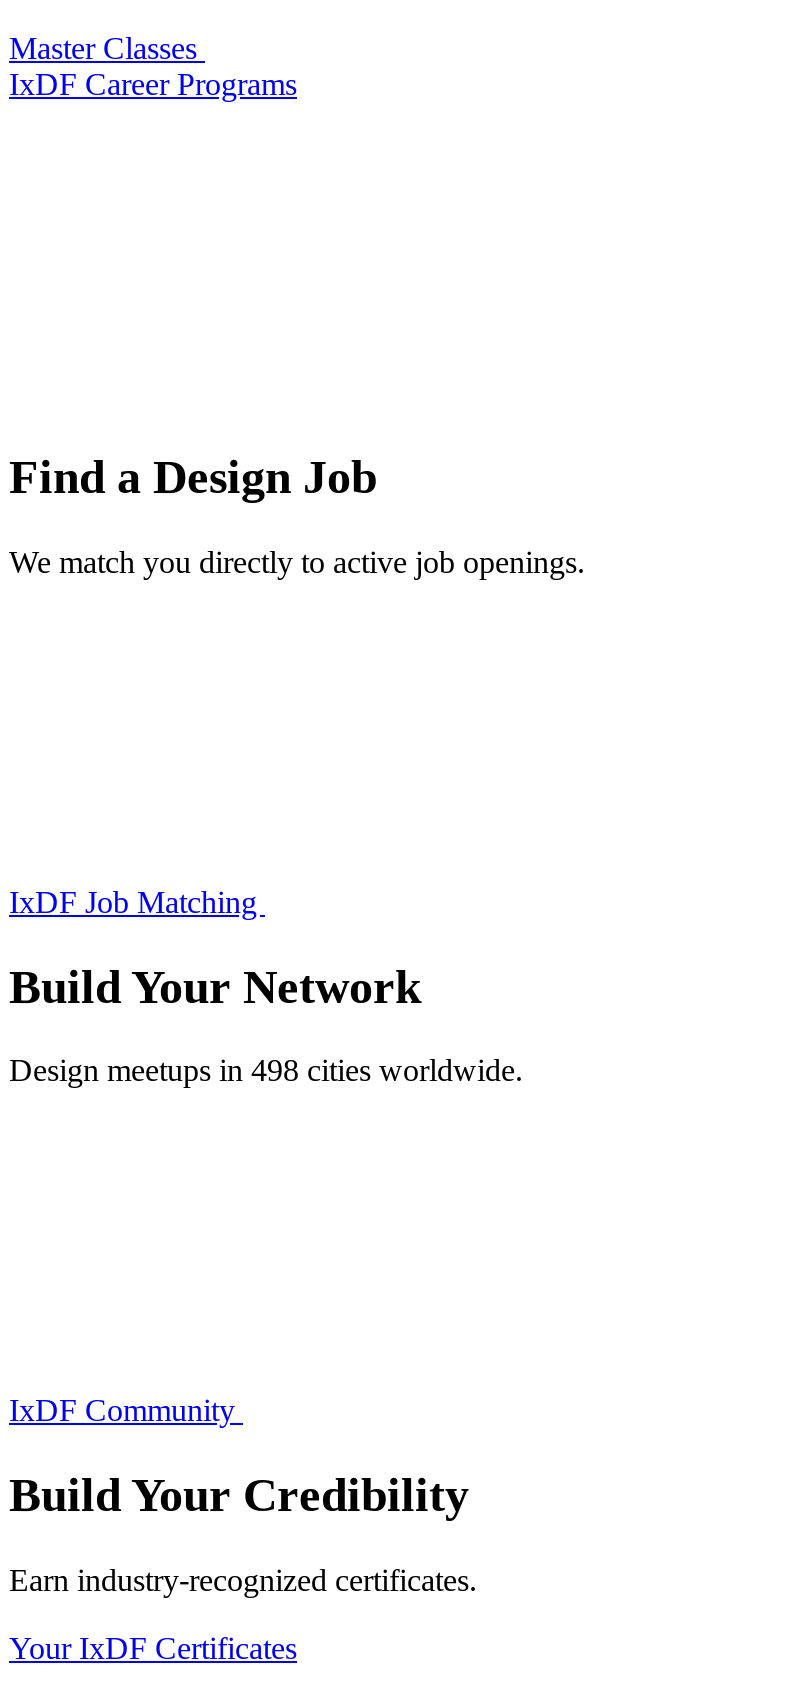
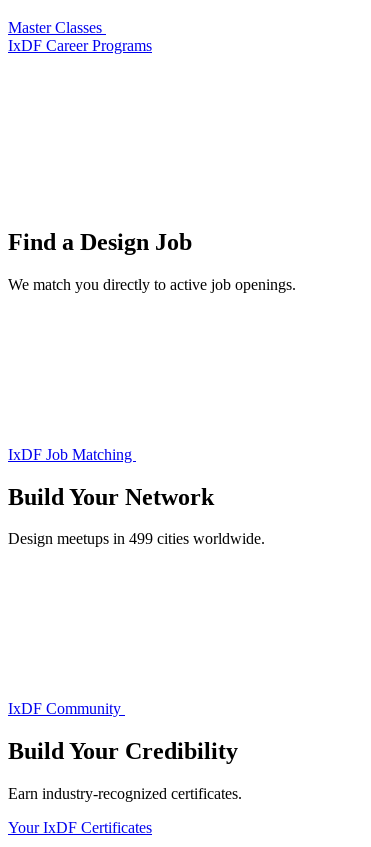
- Design meetups in 498 cities worldwide.
+ Design meetups in 499 cities worldwide.
